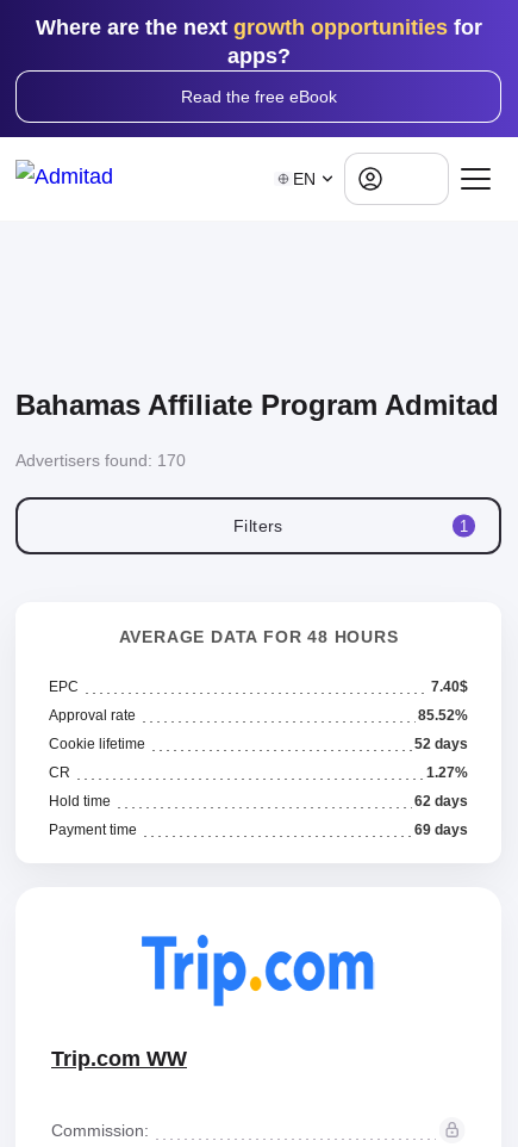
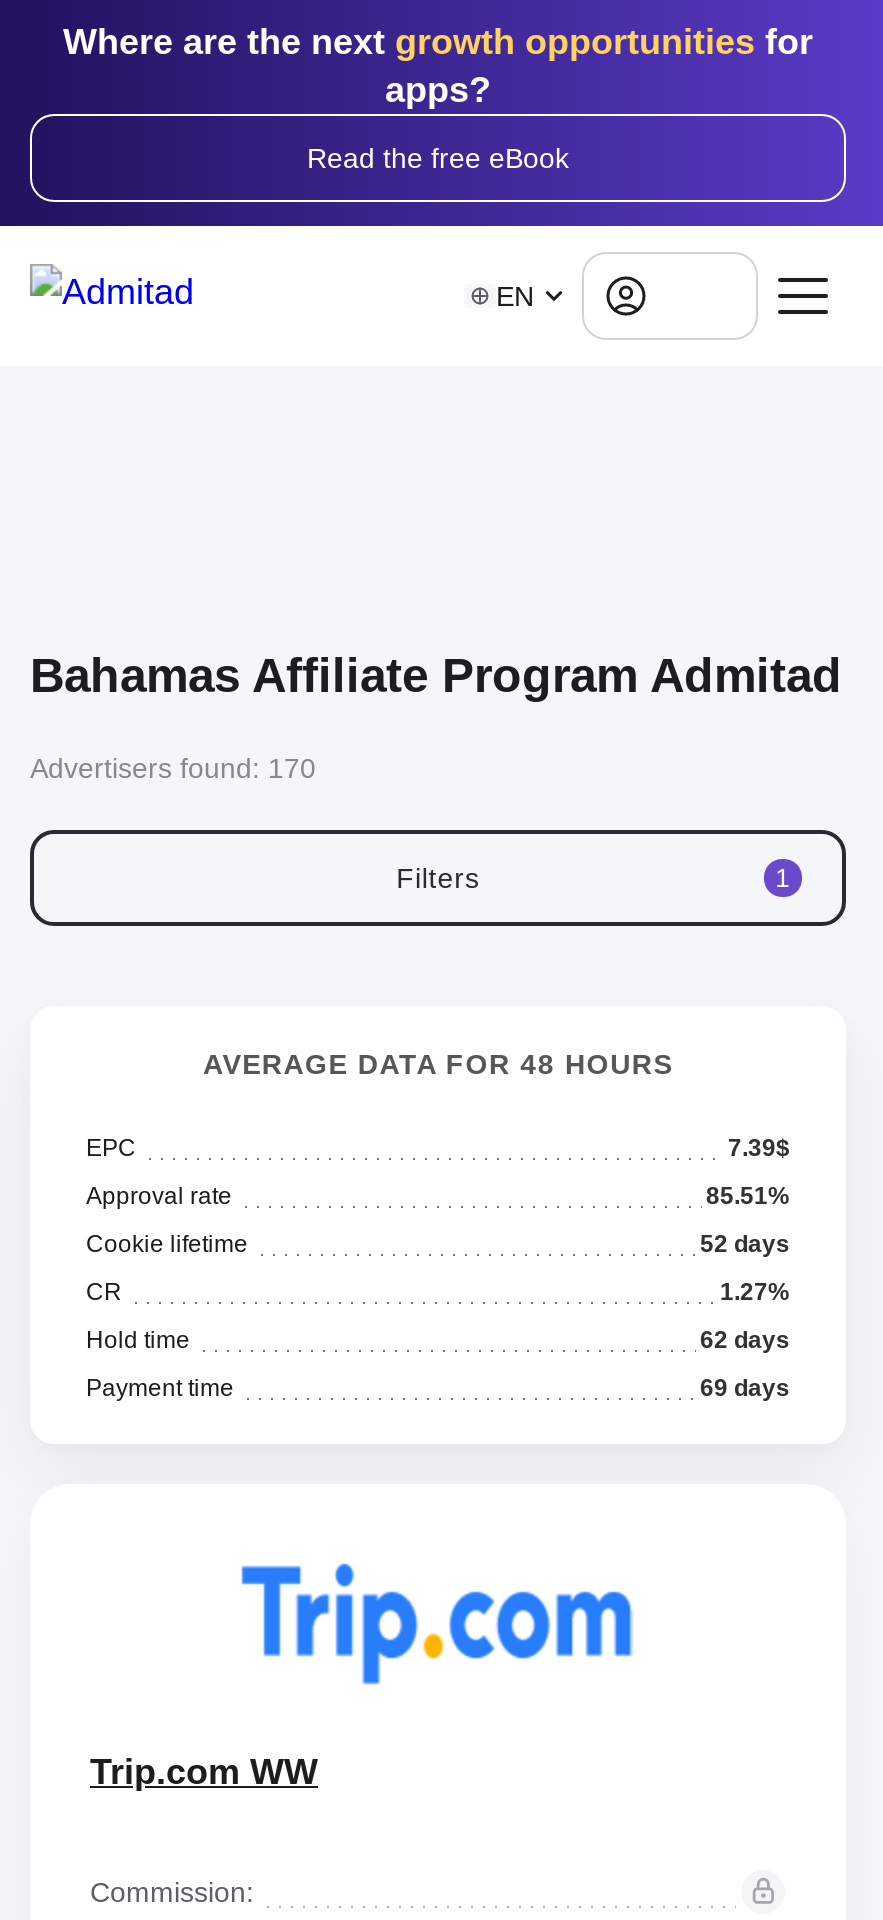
- 7.40$
+ 7.39$

- 85.52%
+ 85.51%
